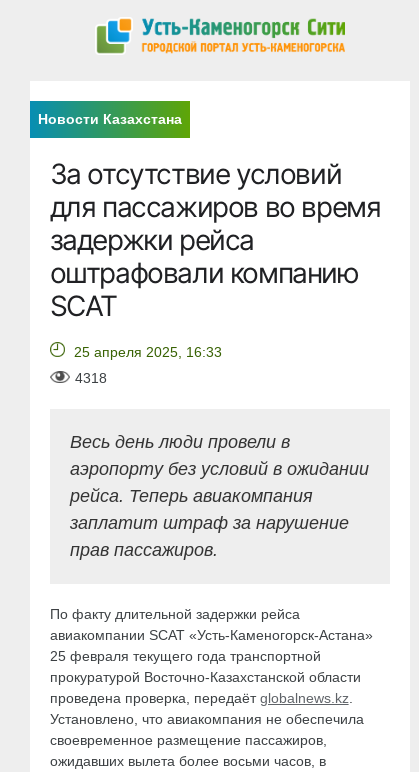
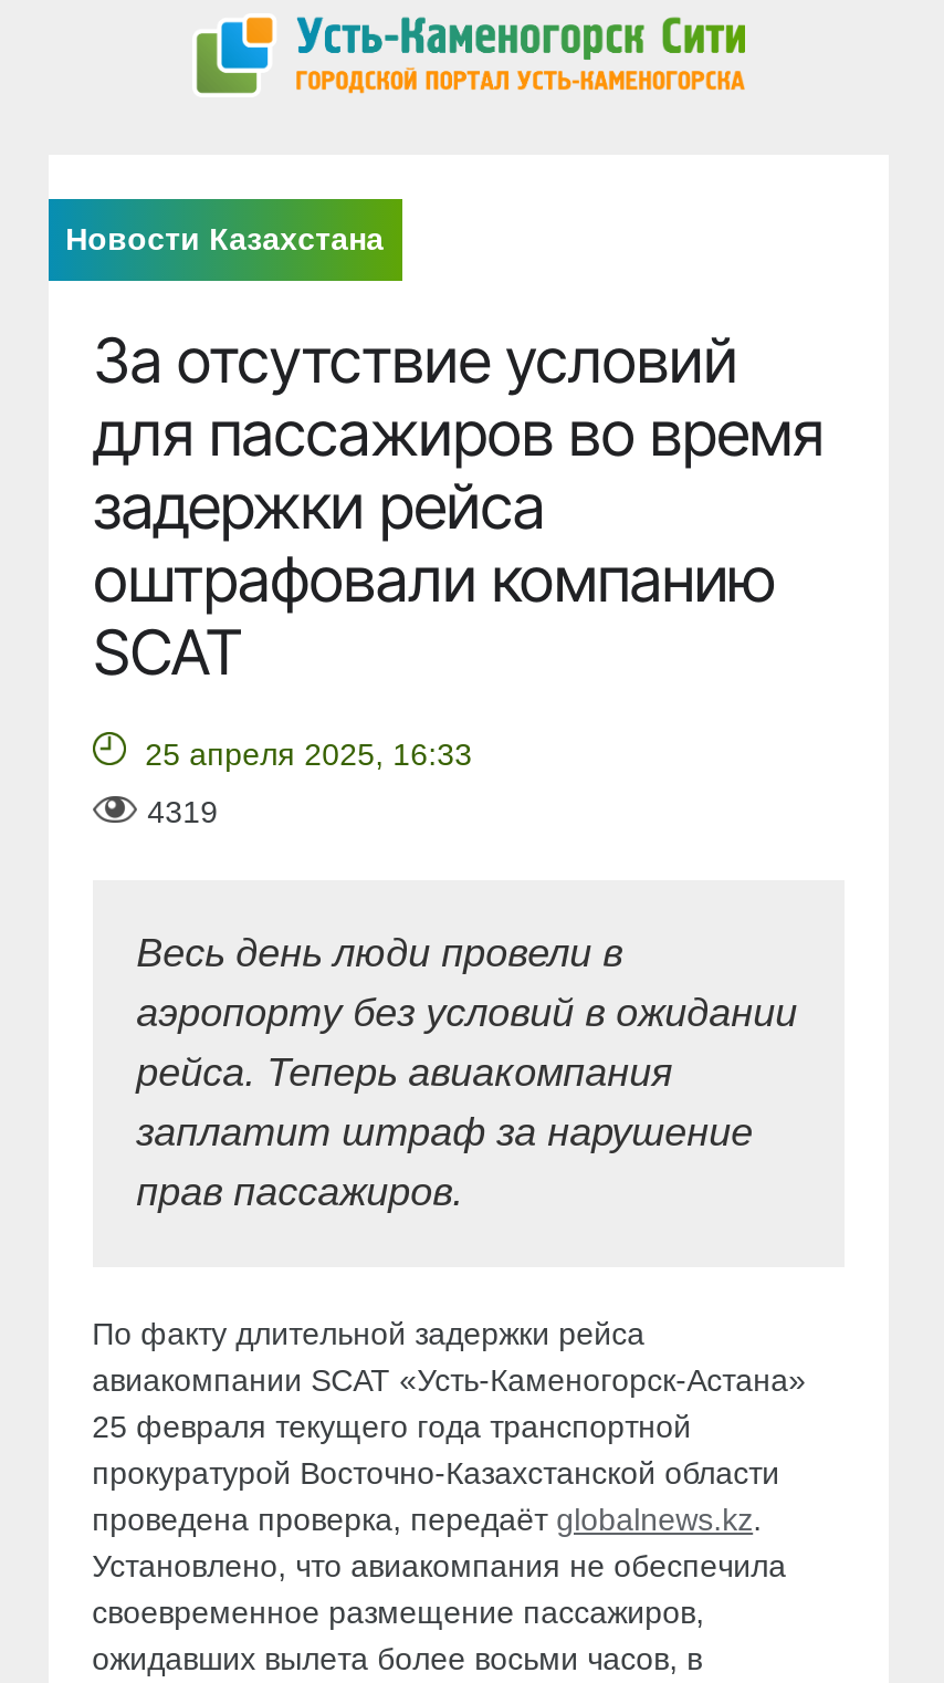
- 4318
+ 4319
